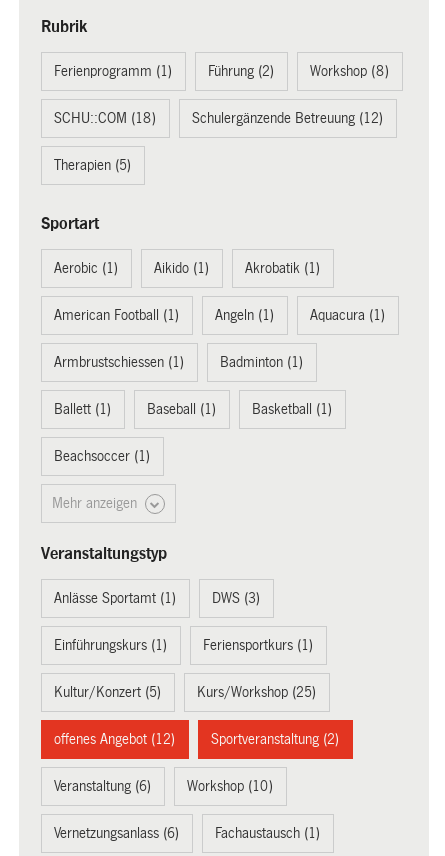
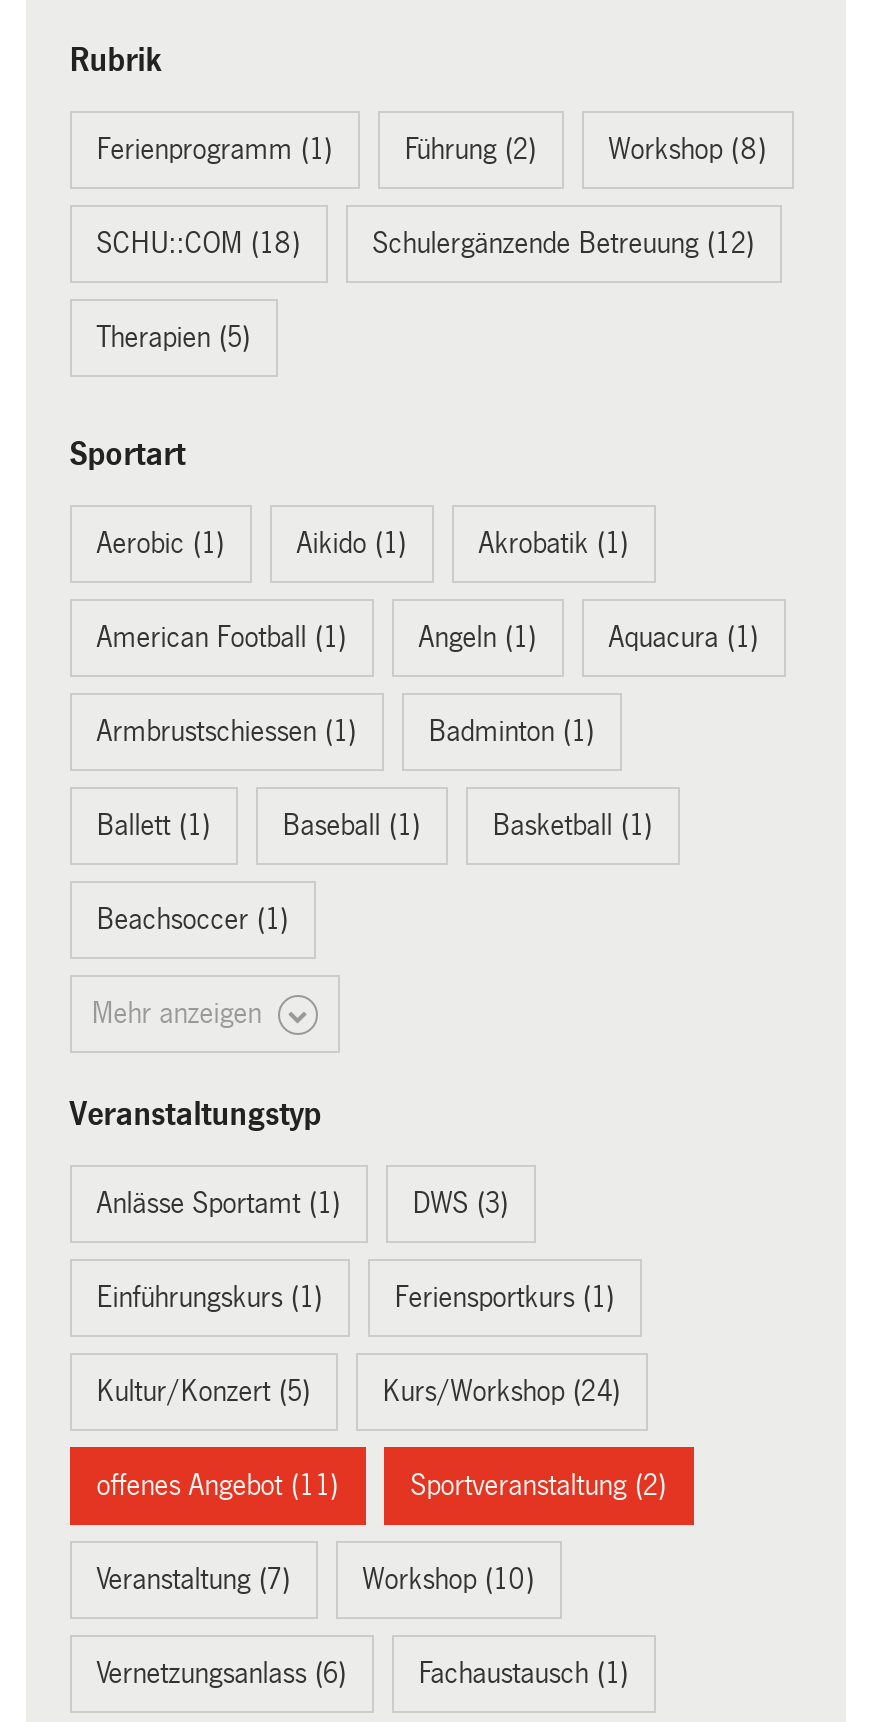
- Kurs/Workshop (25)
+ Kurs/Workshop (24)

- offenes Angebot (12)
+ offenes Angebot (11)

- Veranstaltung (6)
+ Veranstaltung (7)
